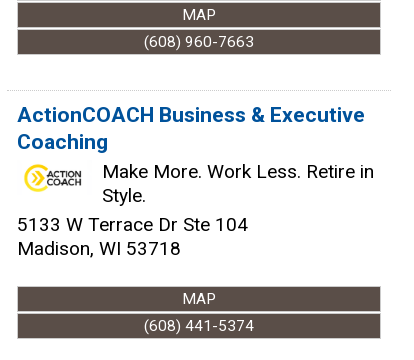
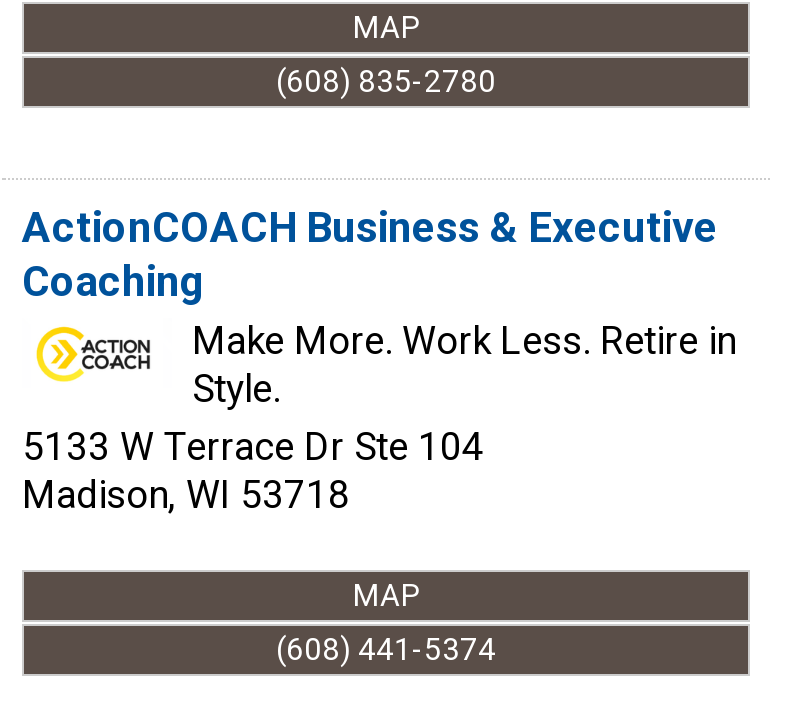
- (608) 960-7663
+ (608) 835-2780
